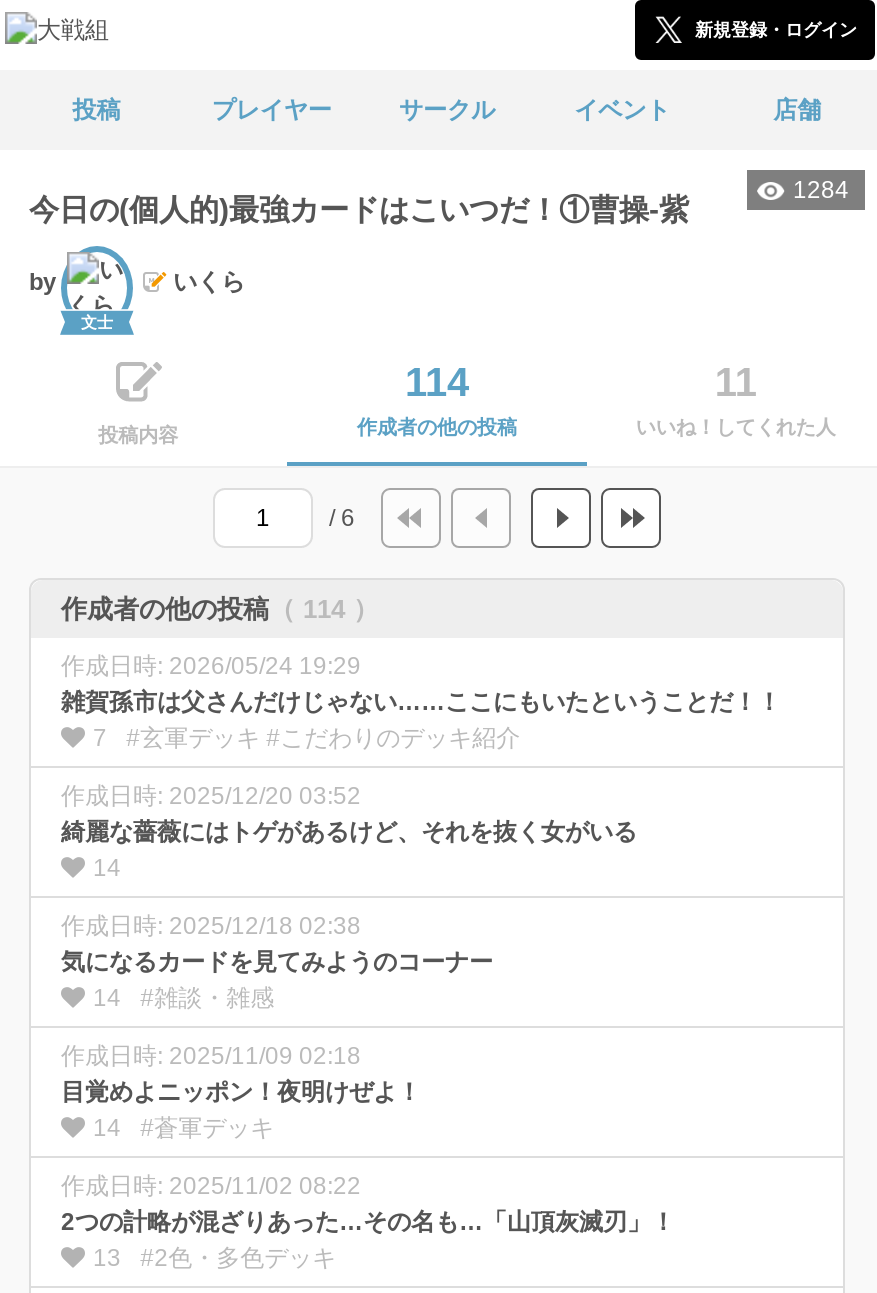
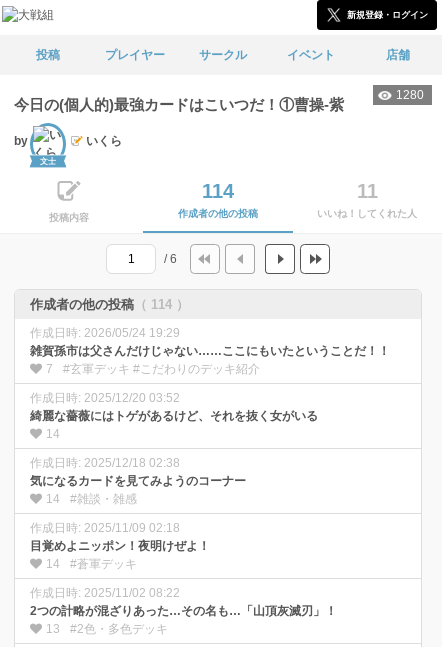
- 1284
+ 1280
